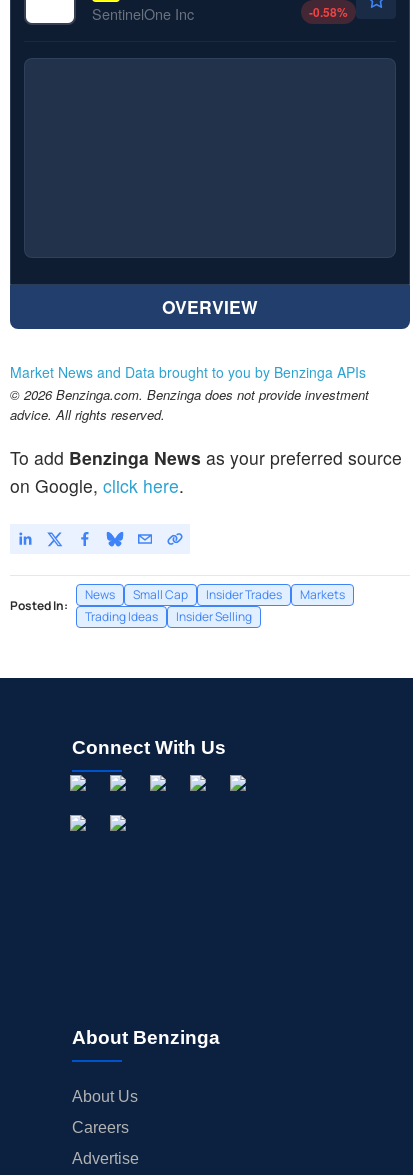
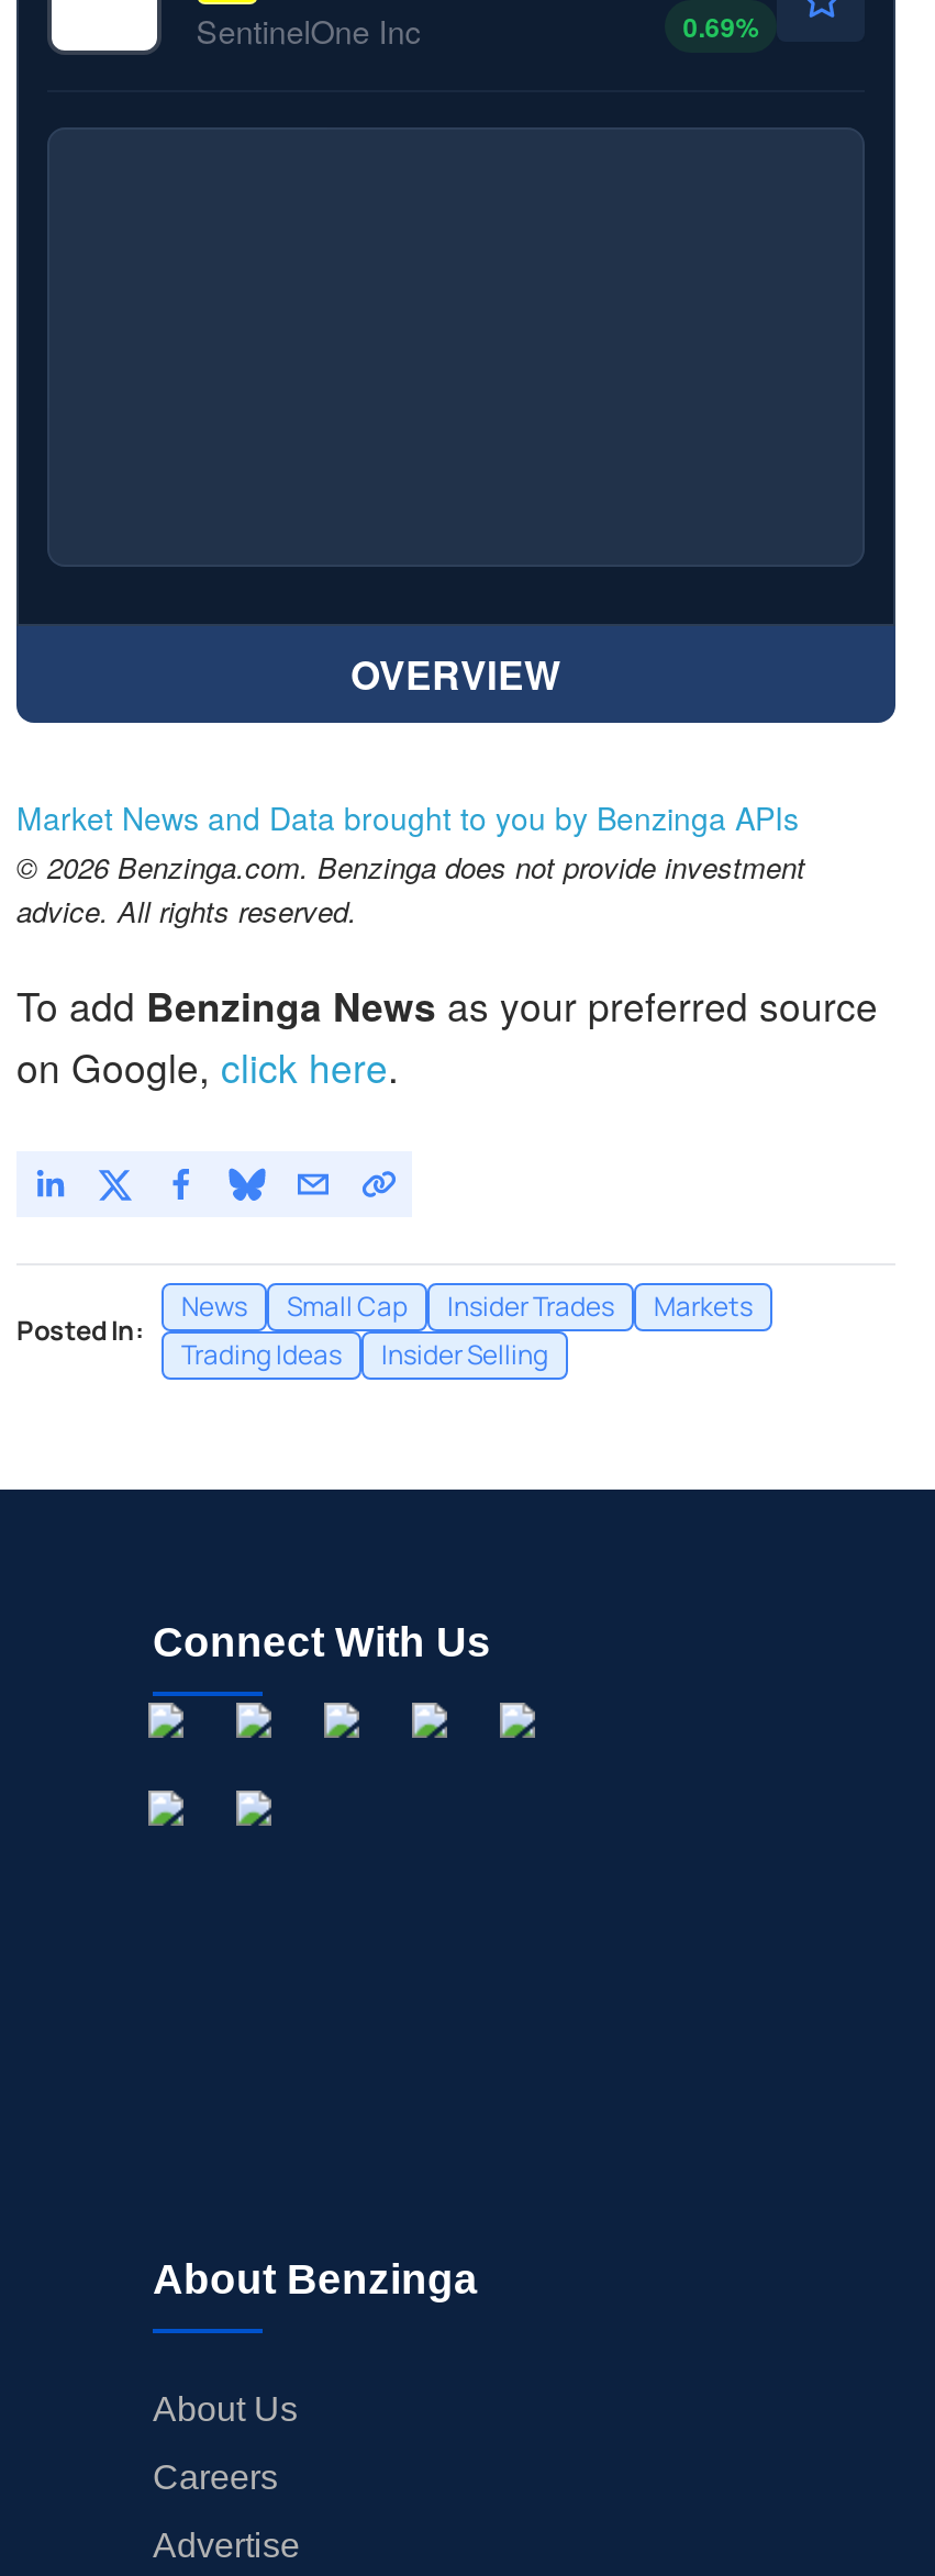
- -0.58%
+ 0.69%
